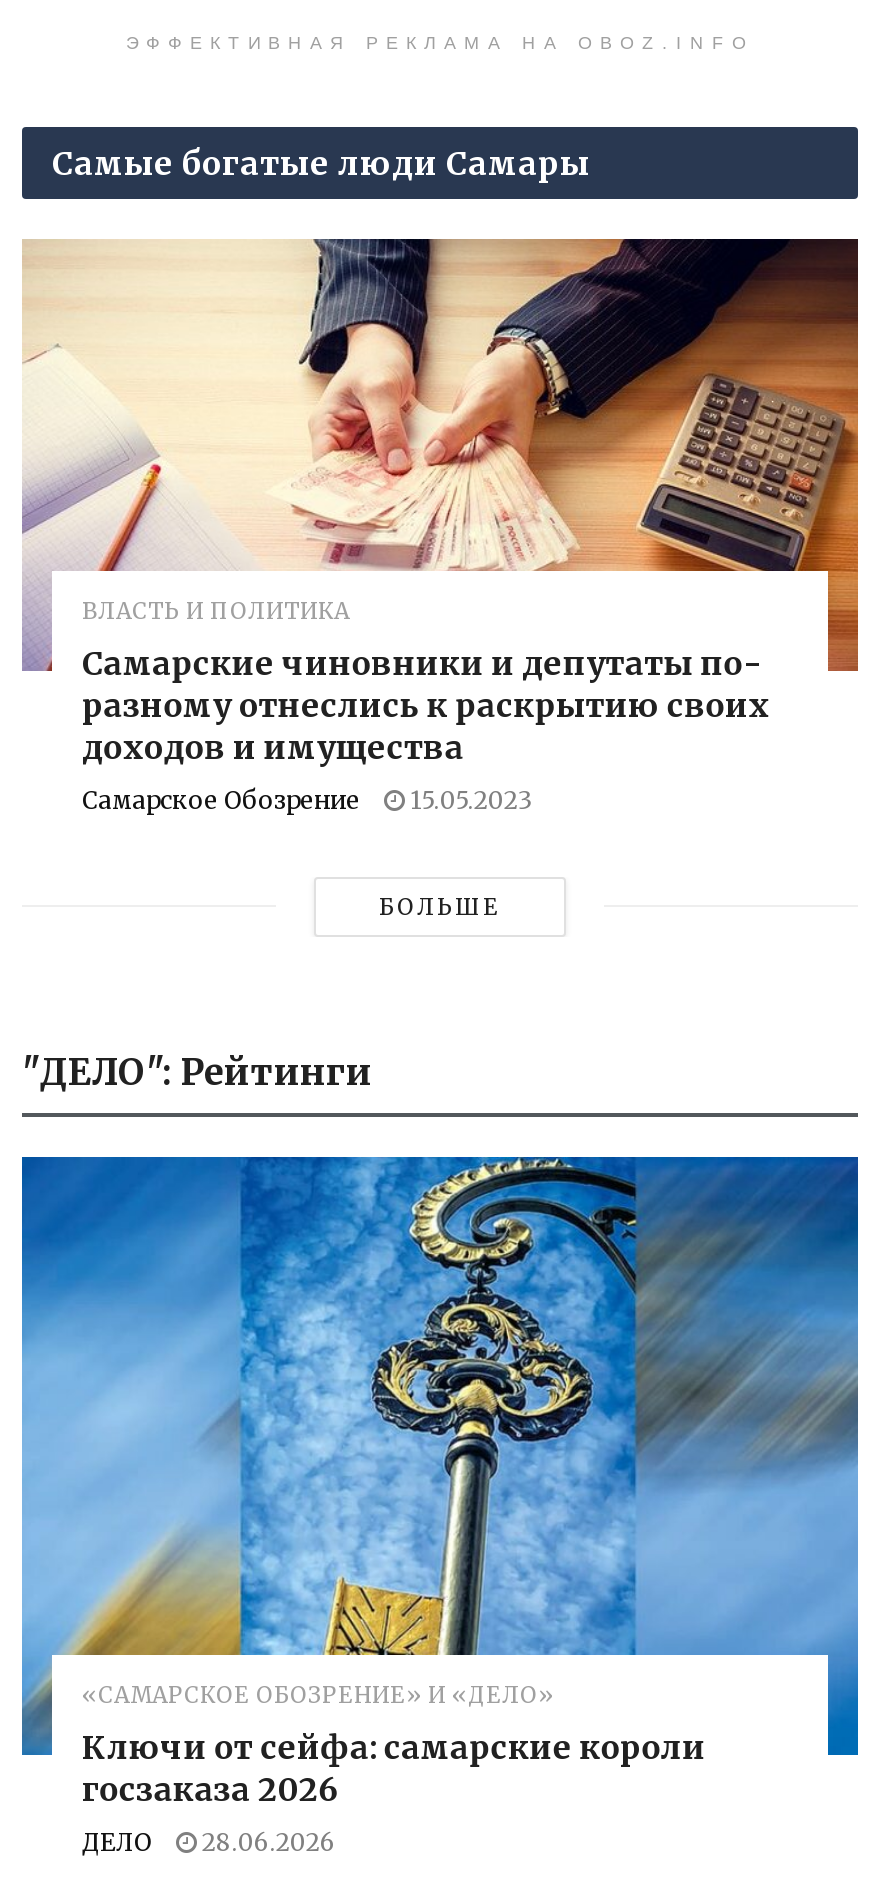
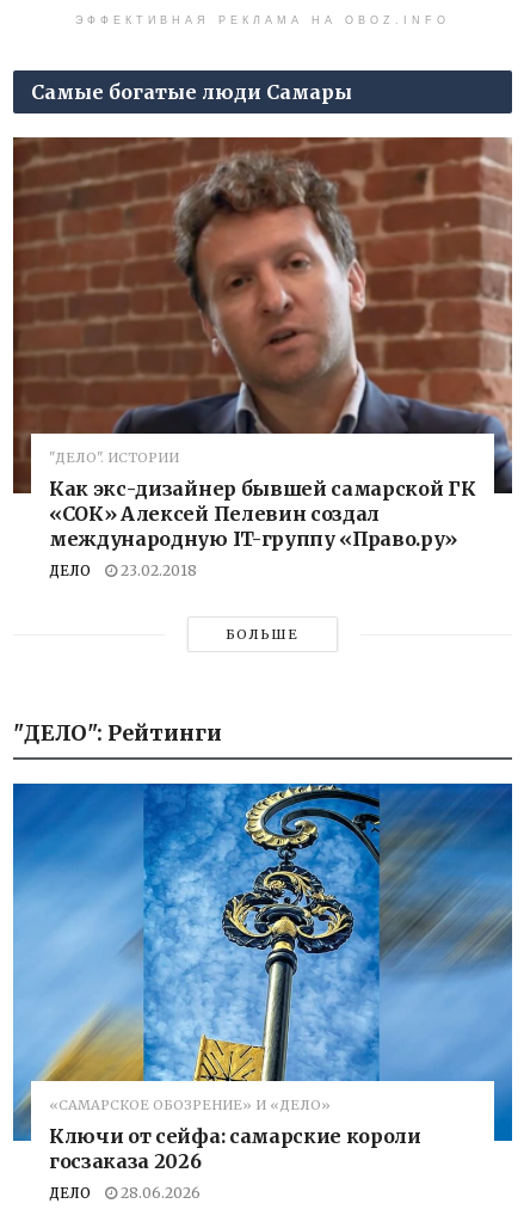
- [image]
- ВЛАСТЬ И ПОЛИТИКА
- Самарские чиновники и депутаты по-
- разному отнеслись к раскрытию своих
- доходов и имущества
- Самарское Обозрение
- 15.05.2023
+ [image]
+ "ДЕЛО". ИСТОРИИ
+ Как экс-дизайнер бывшей самарской ГК
+ «СОК» Алексей Пелевин создал
+ международную IT-группу «Право.ру»
+ ДЕЛО
+ 23.02.2018
